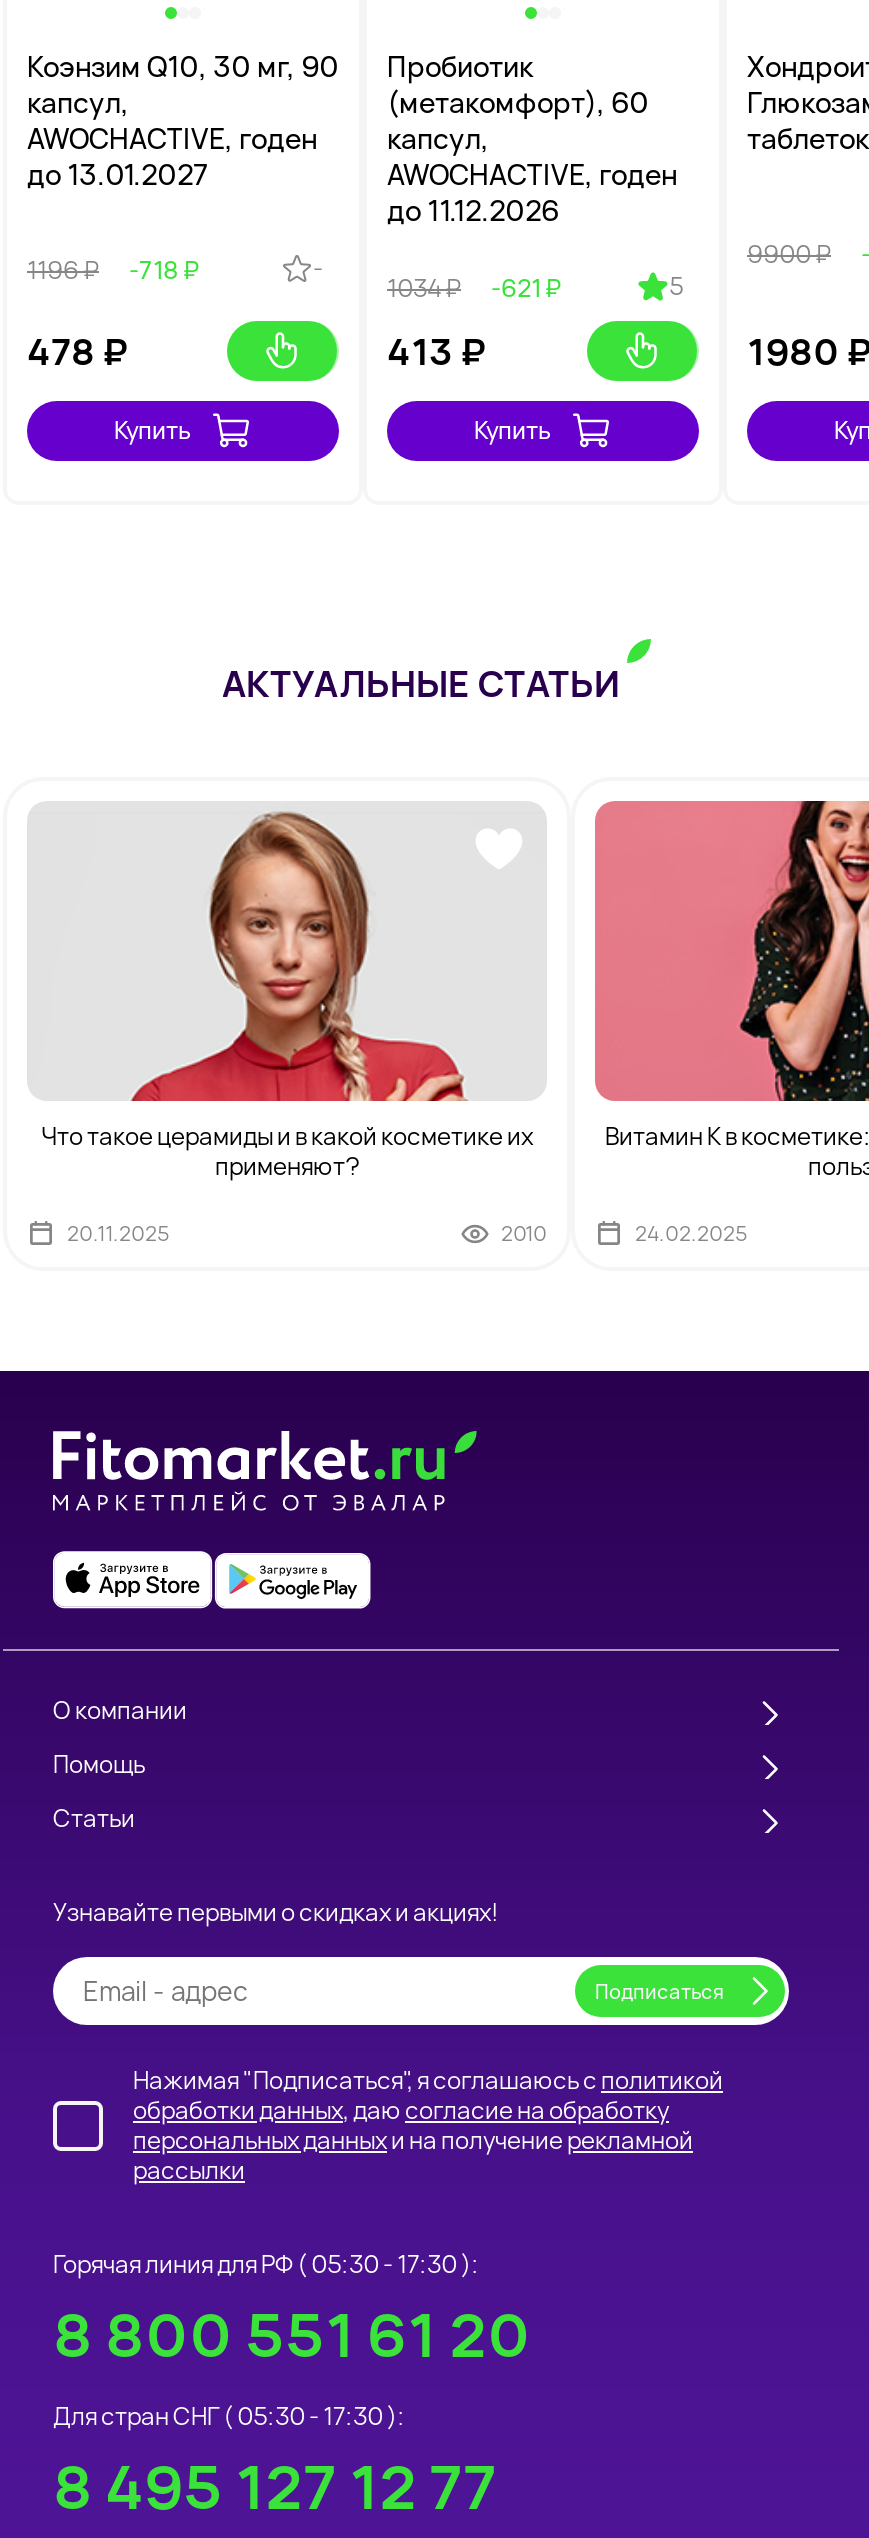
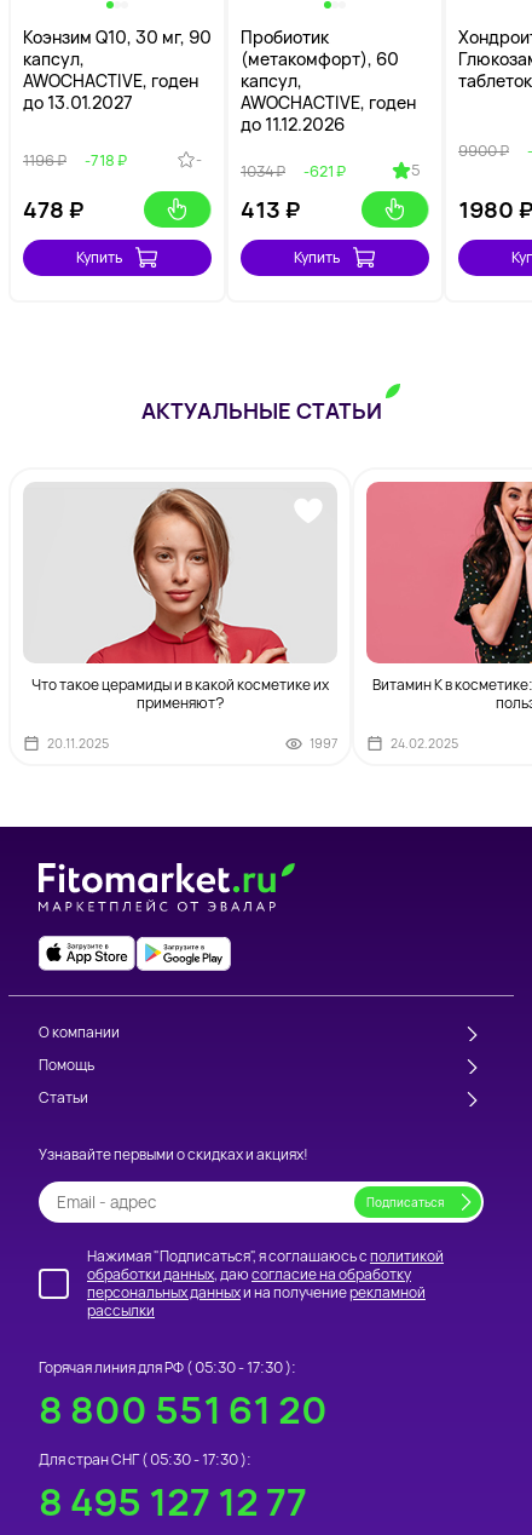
- 2010
+ 1997
